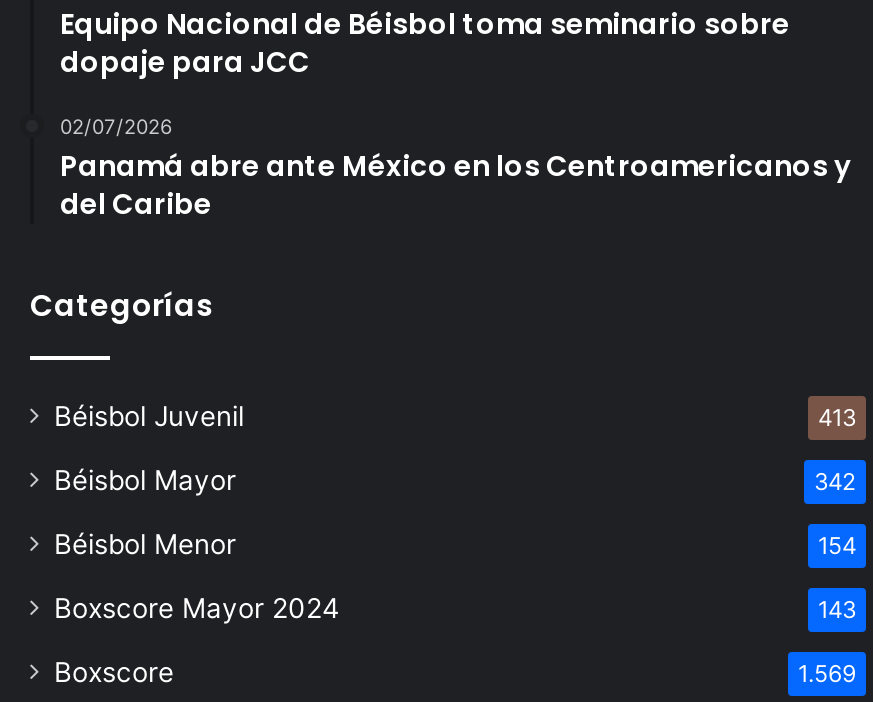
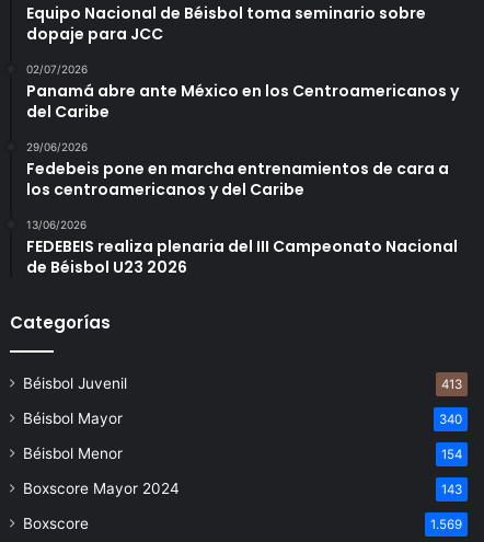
+ 29/06/2026
+ Fedebeis pone en marcha entrenamientos de cara a
+ los centroamericanos y del Caribe
+ 13/06/2026
+ FEDEBEIS realiza plenaria del III Campeonato Nacional
+ de Béisbol U23 2026

- 342
+ 340
